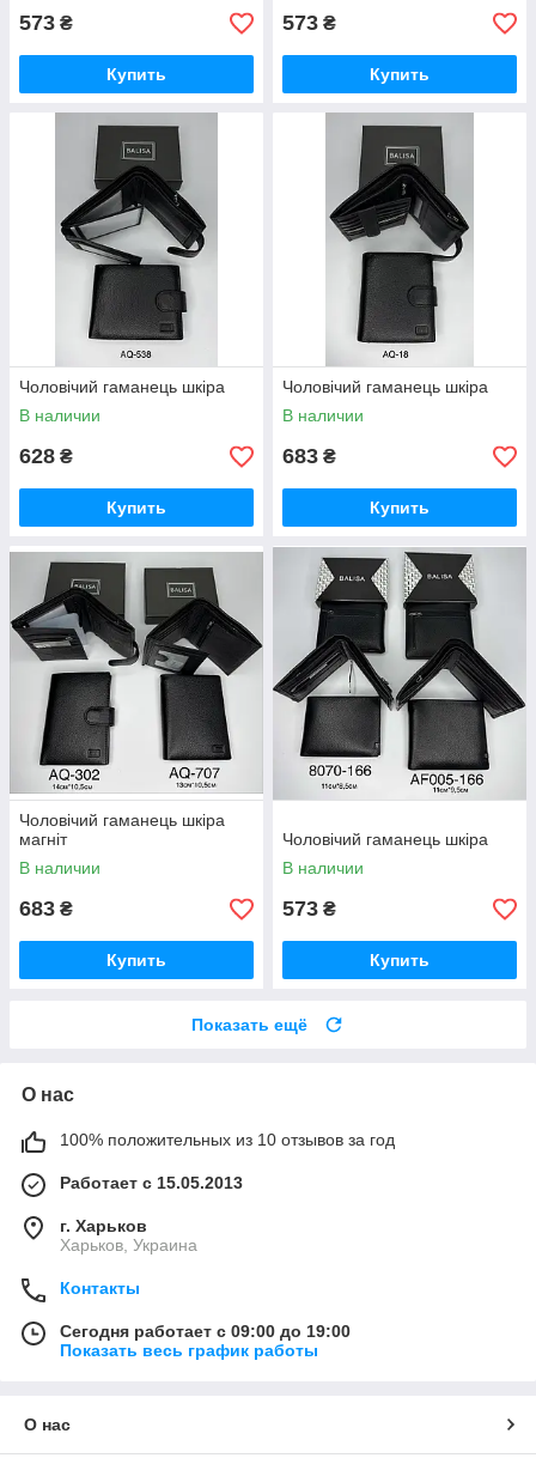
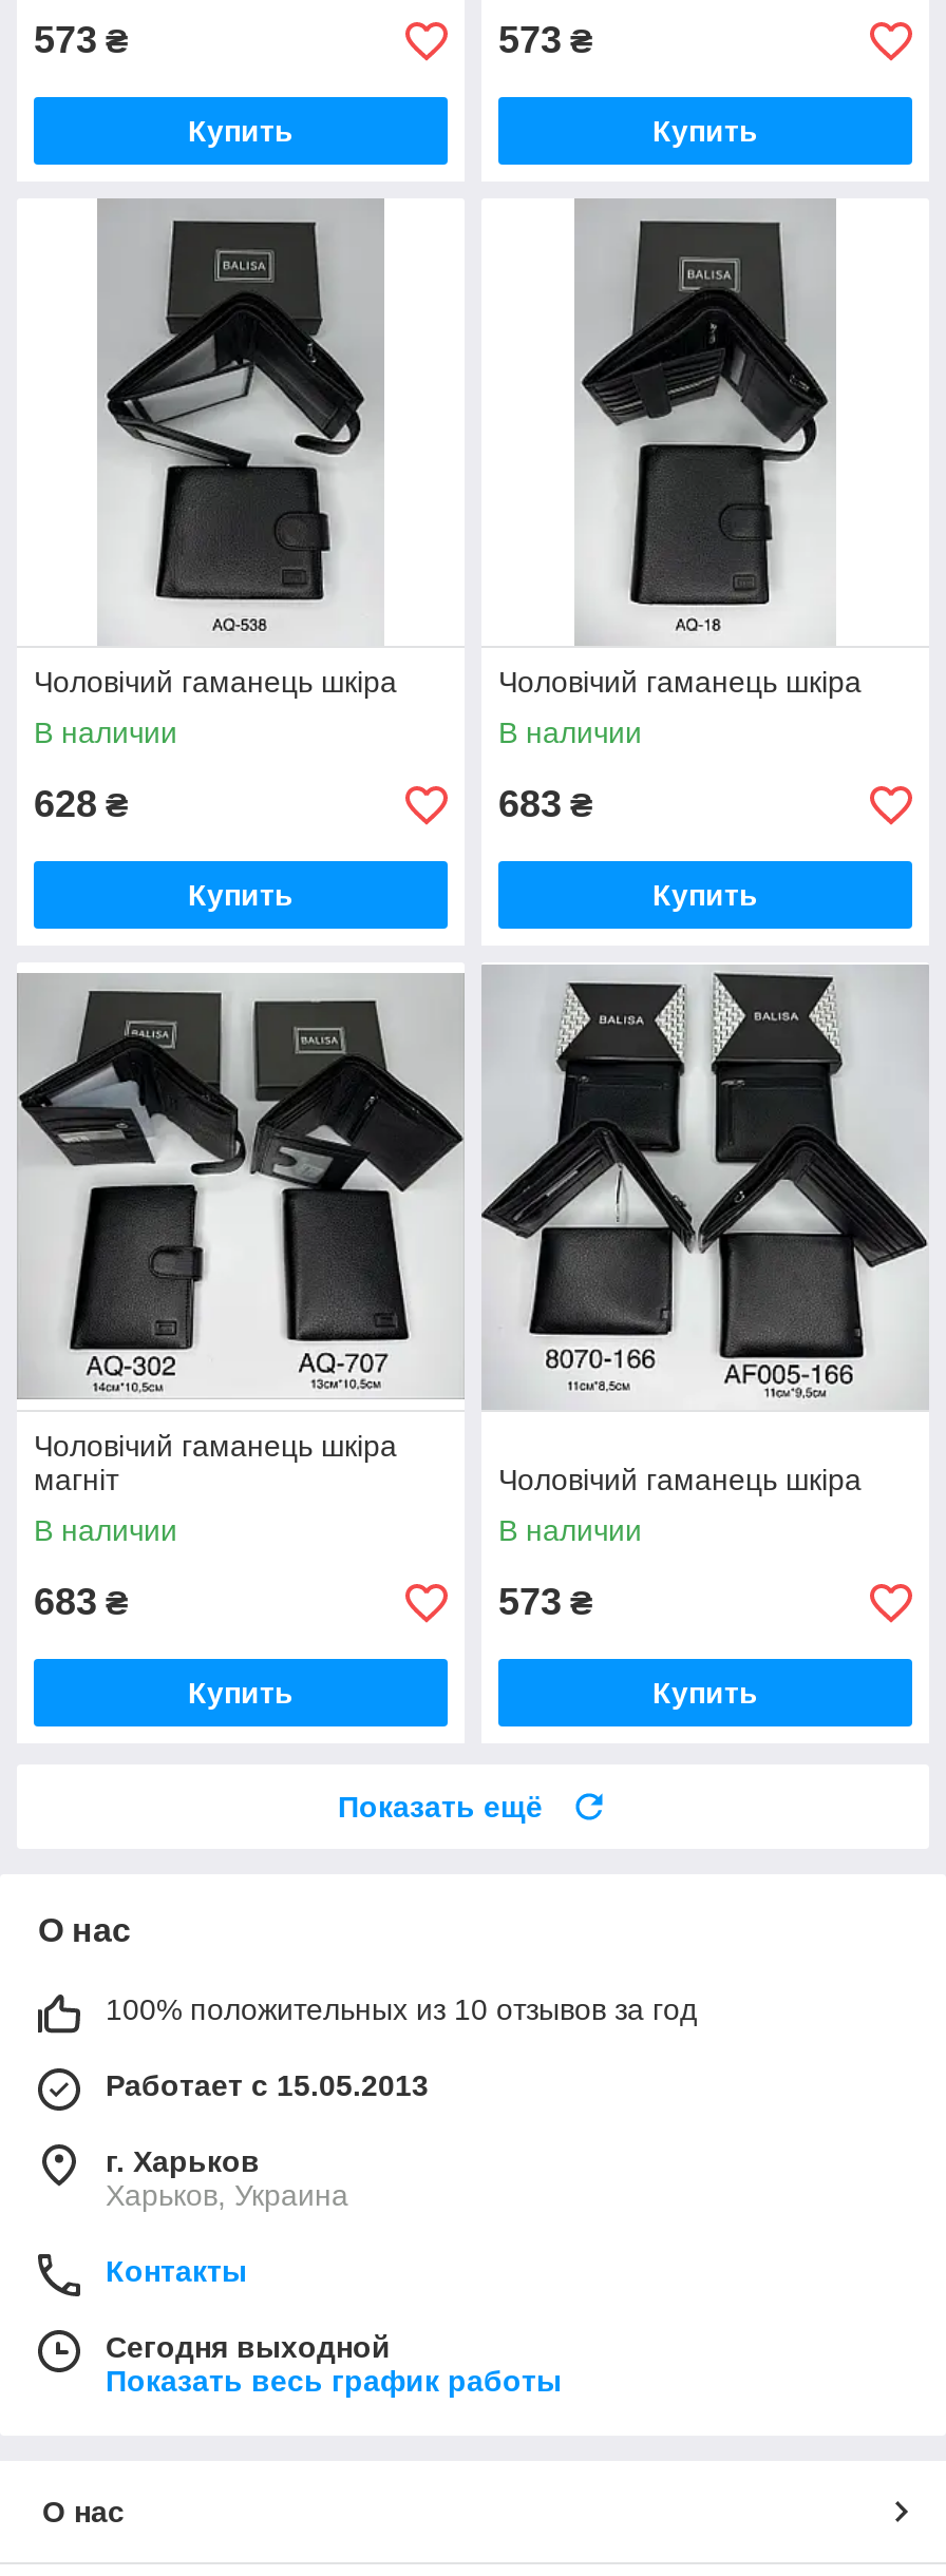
- Сегодня работает с 09:00 до 19:00
+ Сегодня выходной
